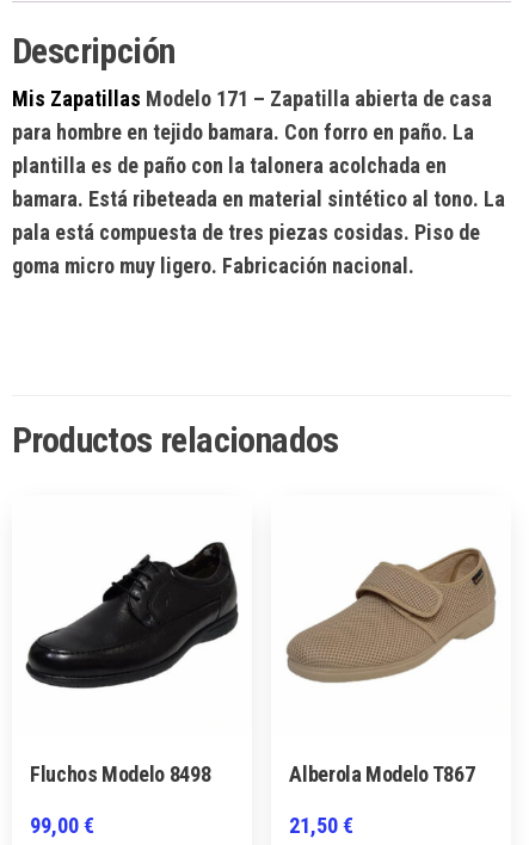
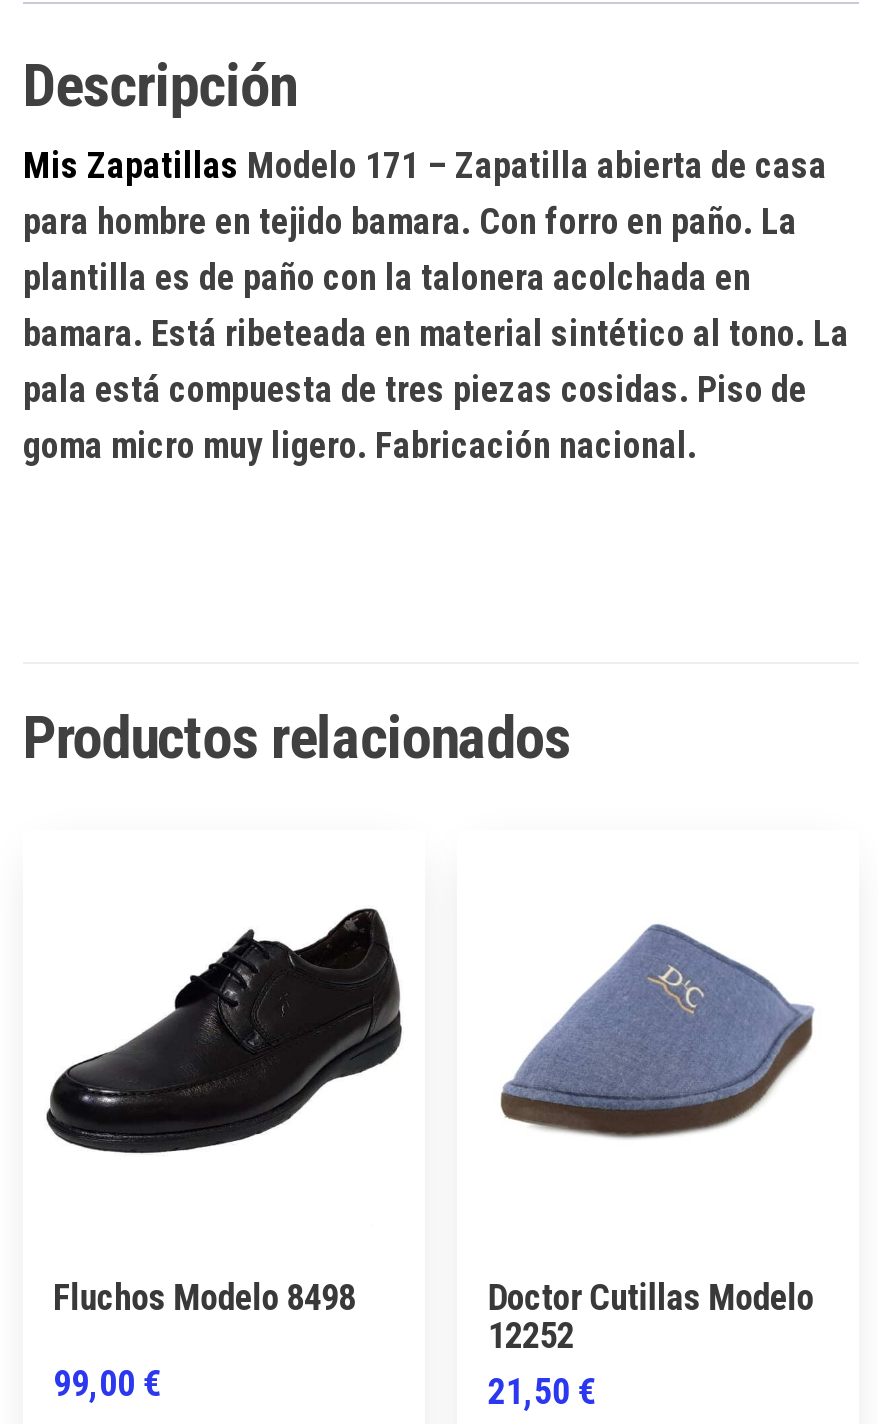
- [image]
+ [image]

- Alberola Modelo T867
+ Doctor Cutillas Modelo
+ 12252
